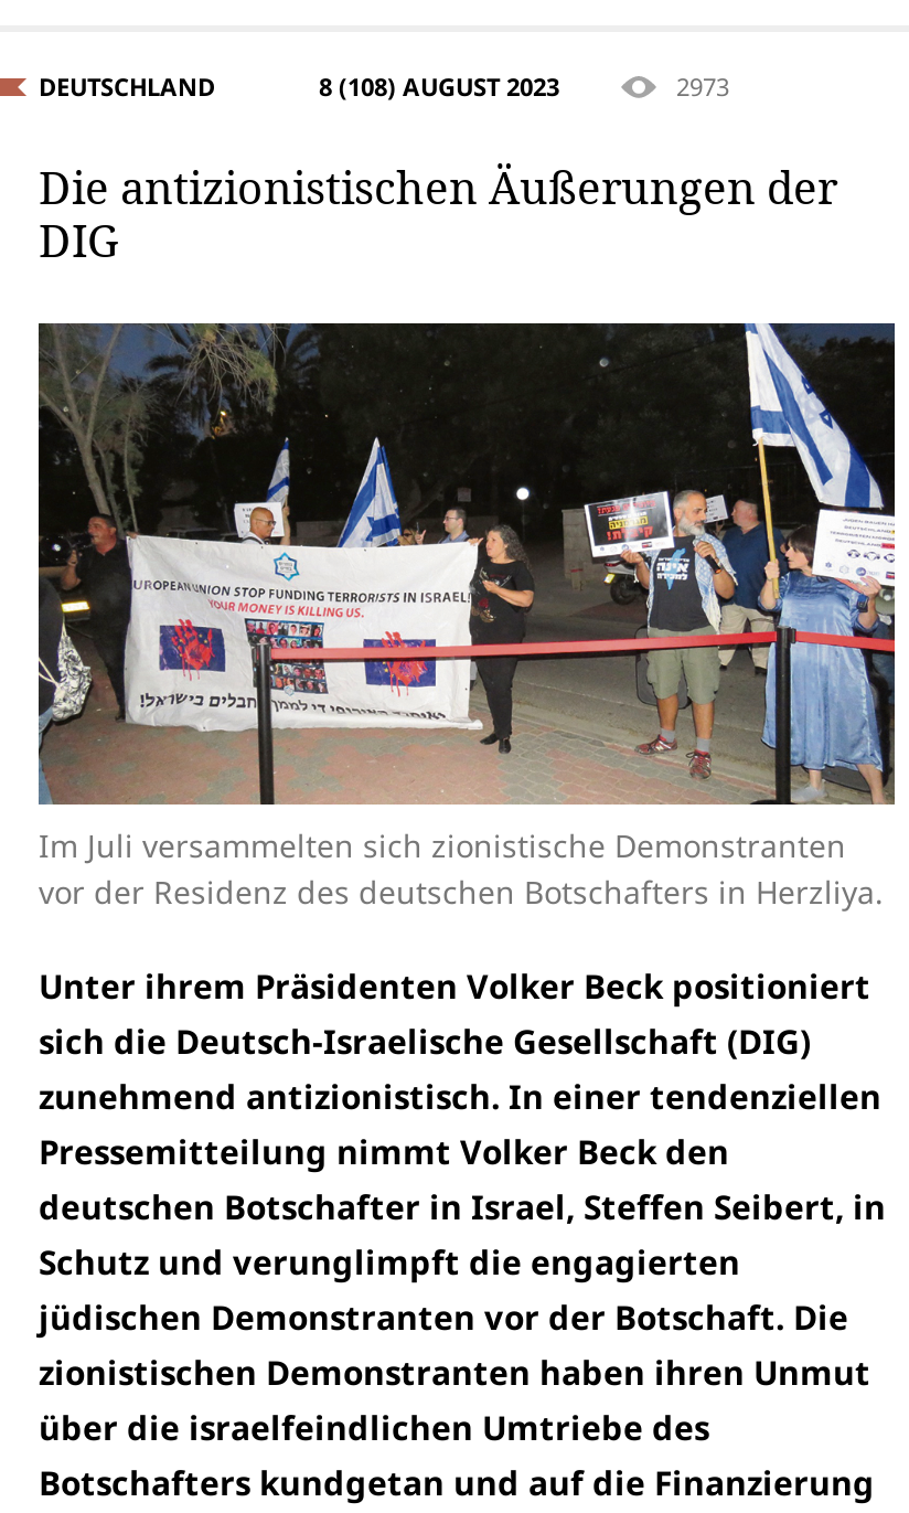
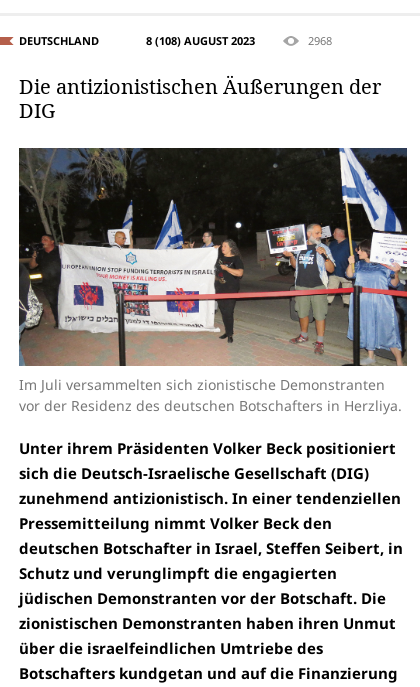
- 2973
+ 2968
